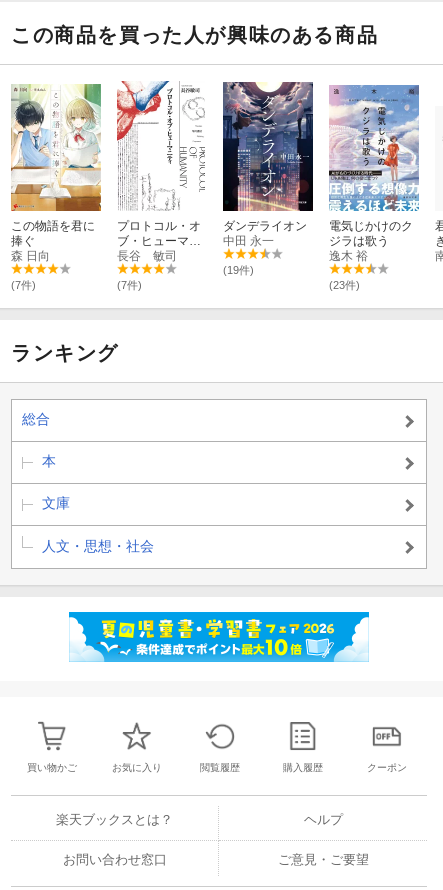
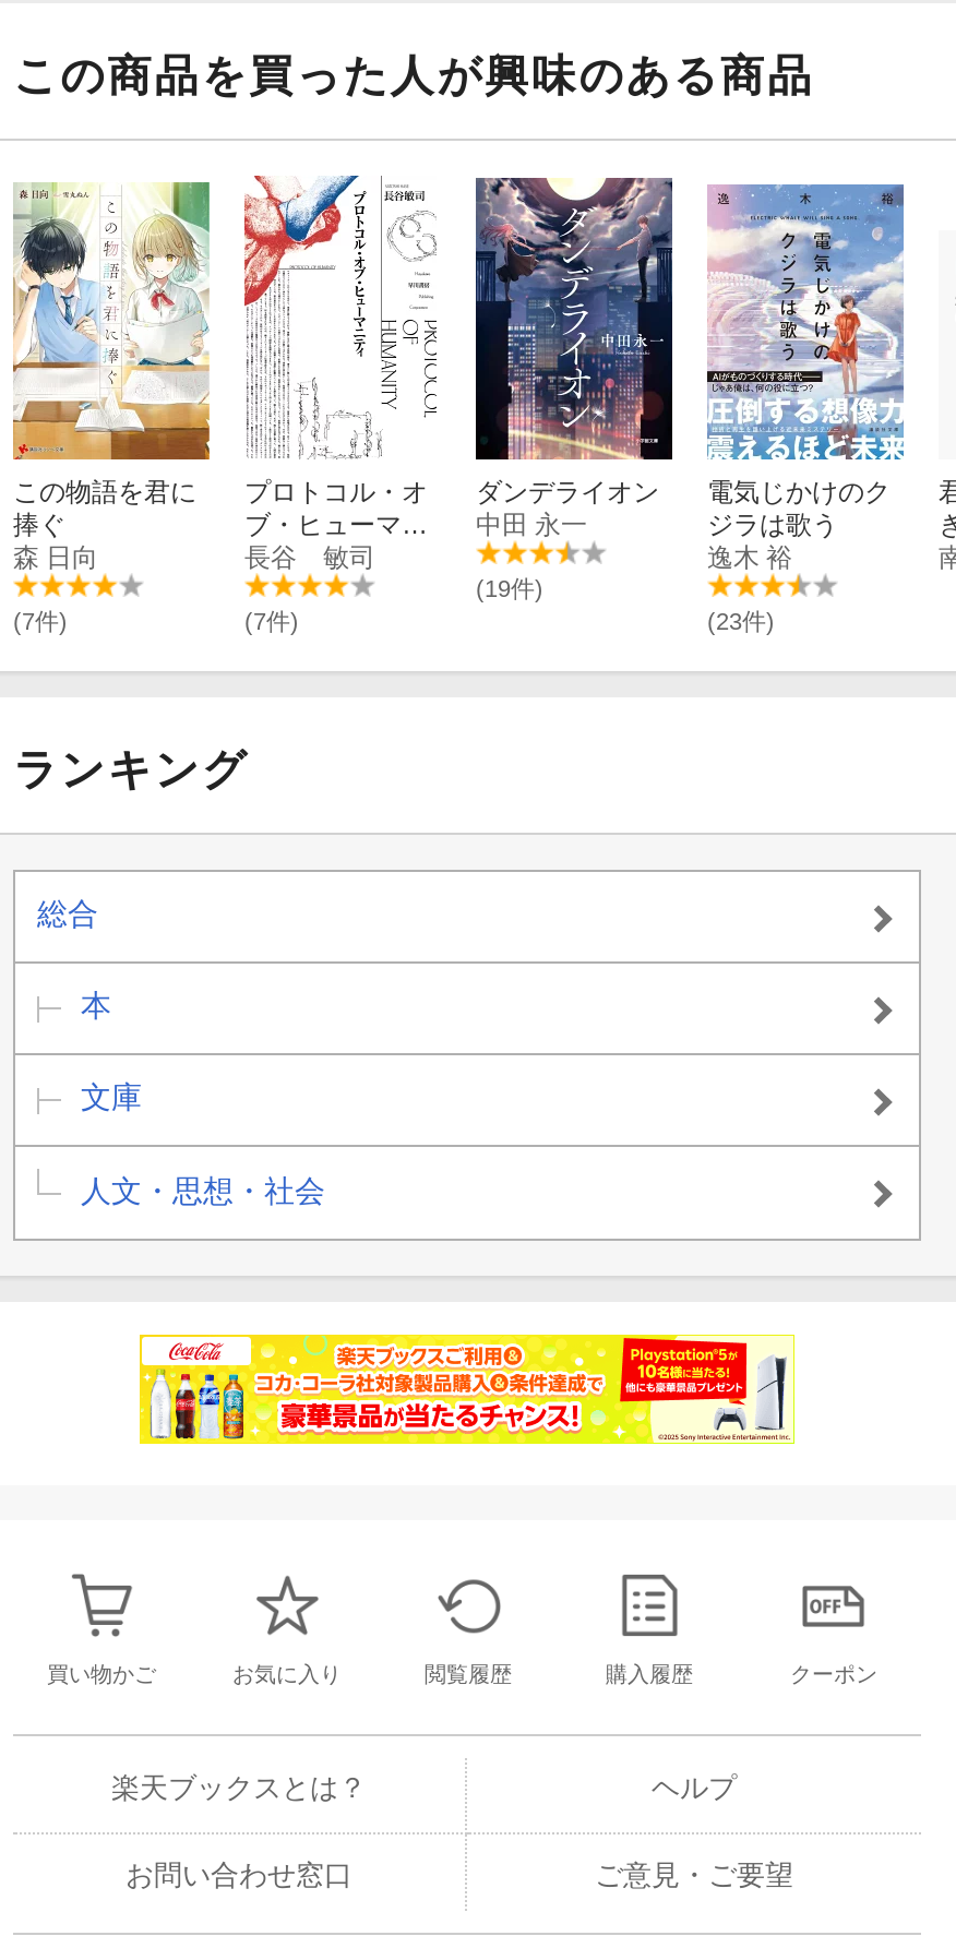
- [image]
+ [image]
